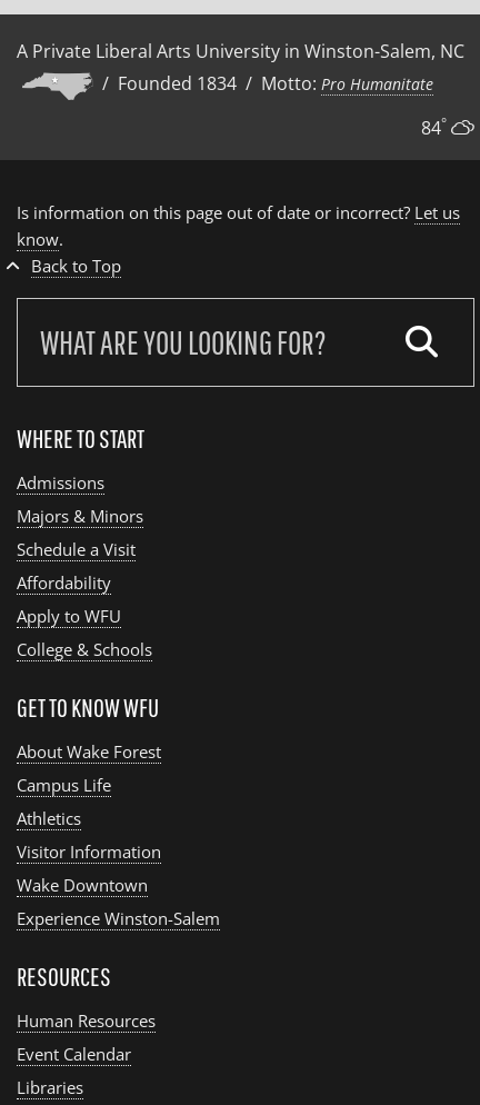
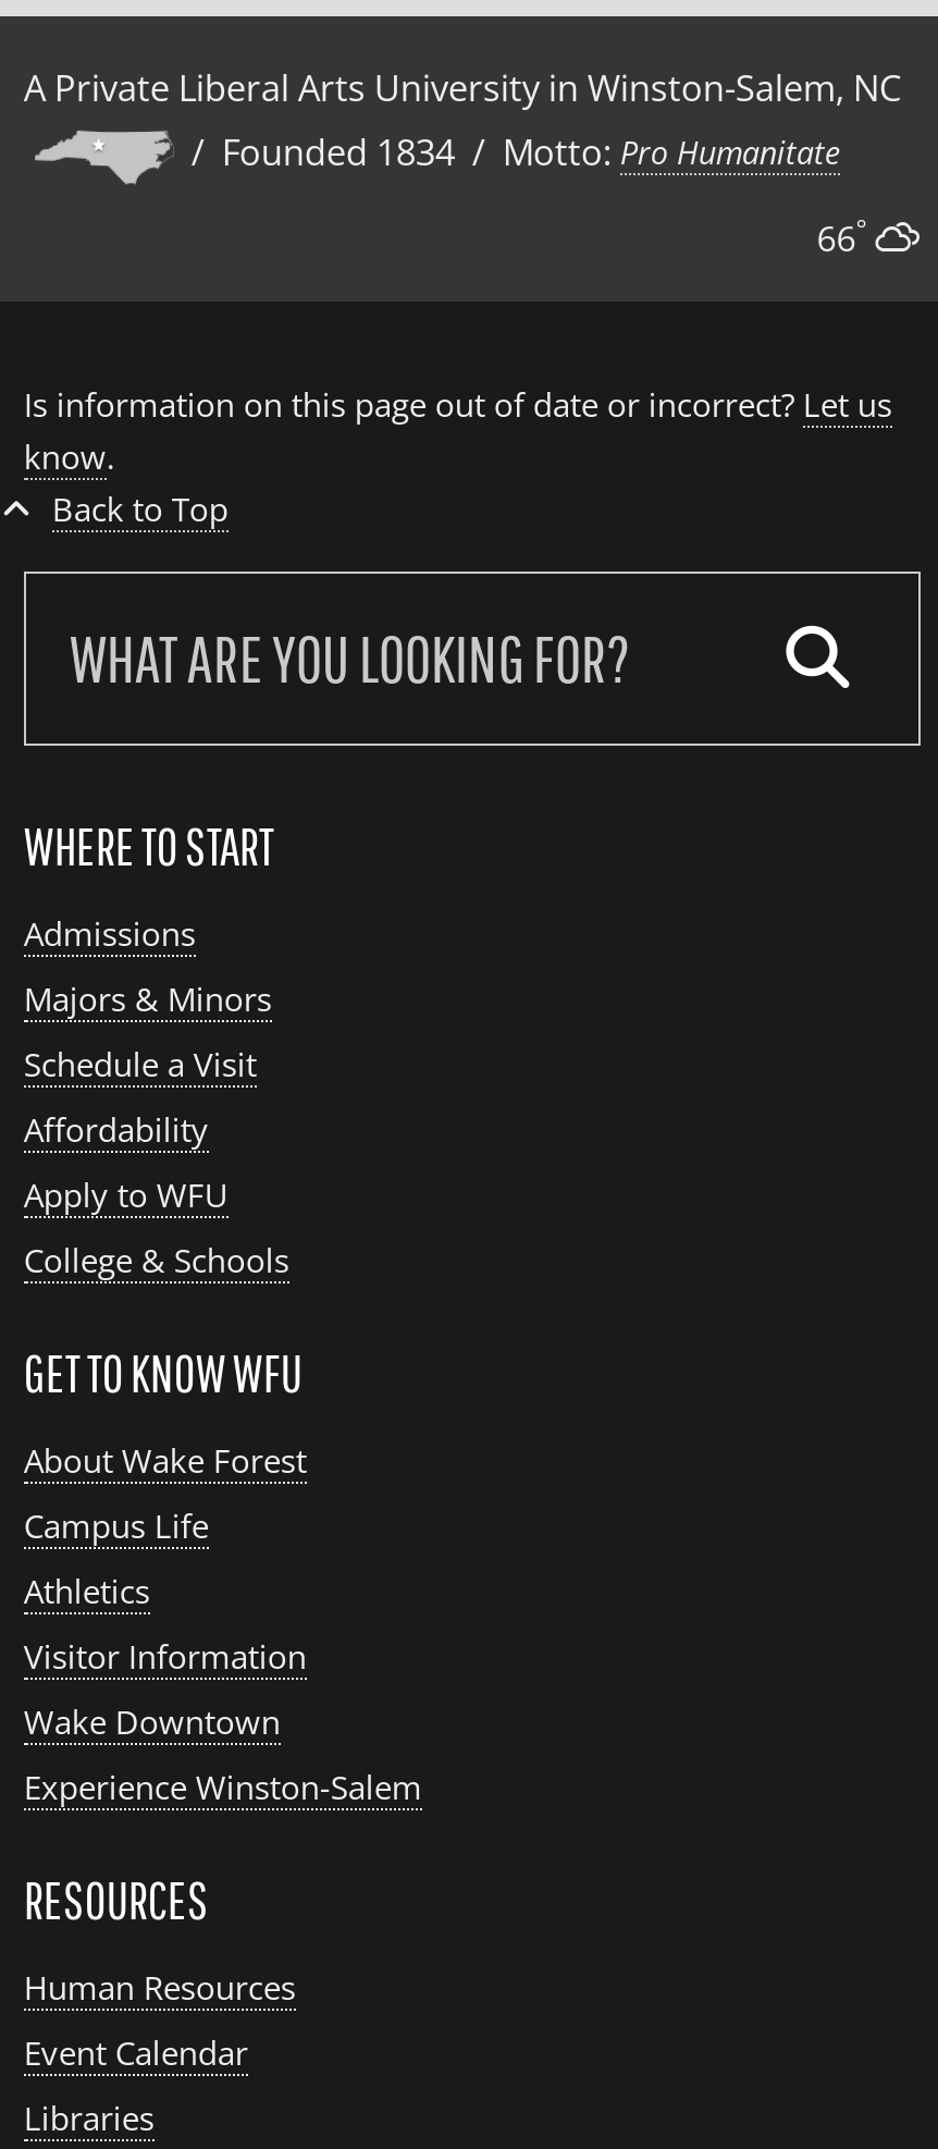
- 84°
+ 66°
